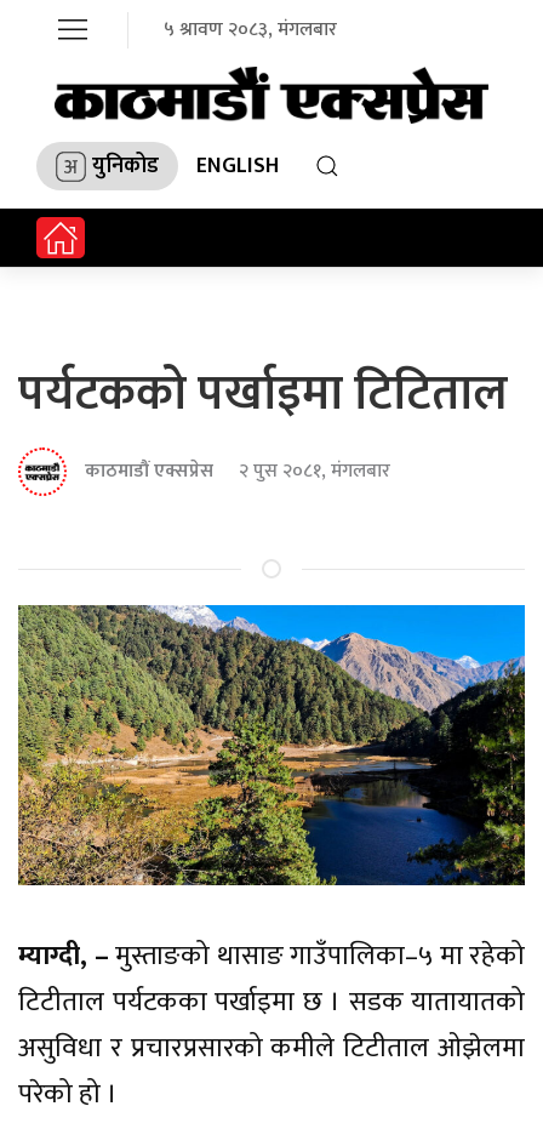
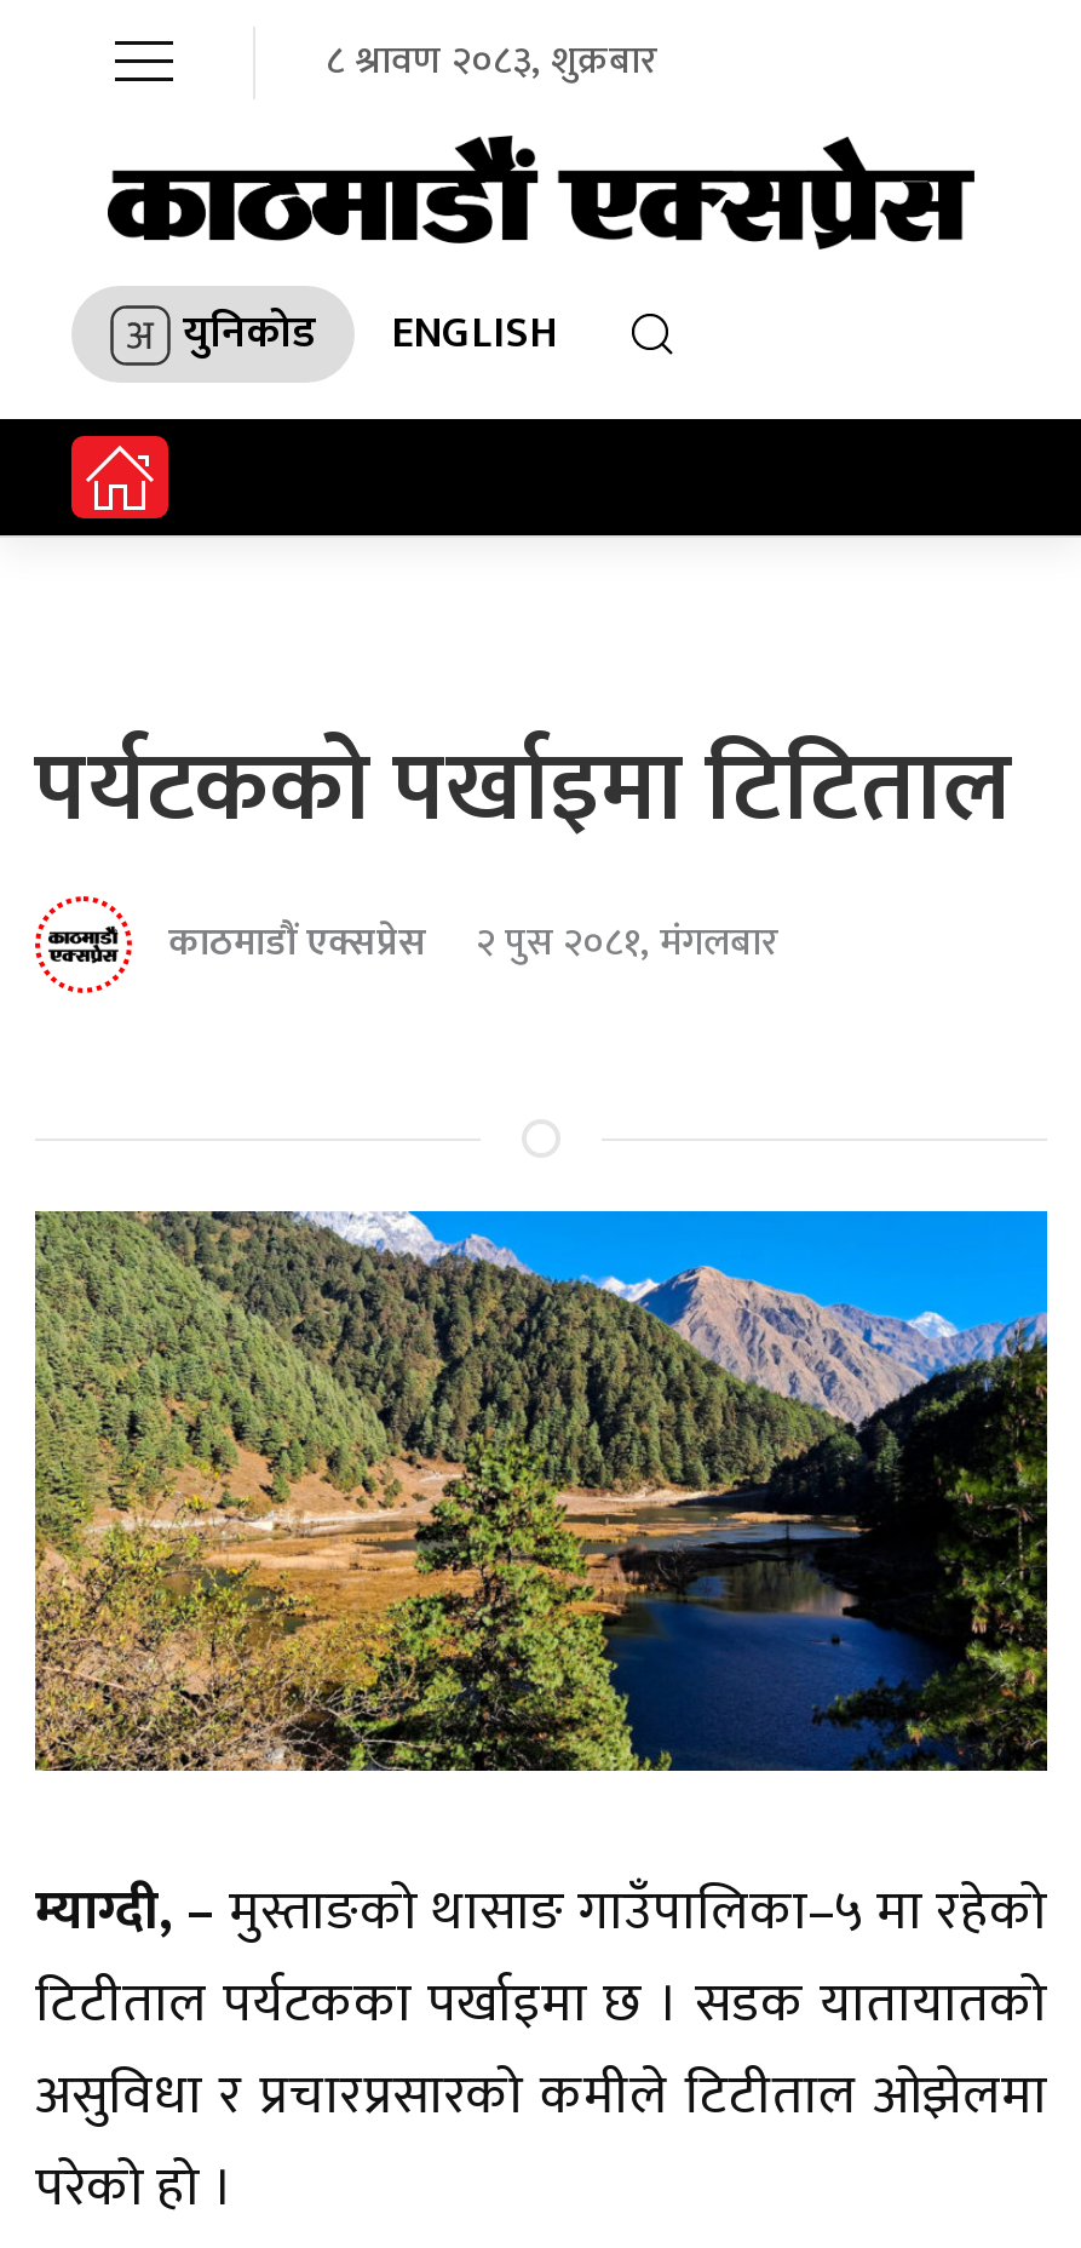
- ५ श्रावण २०८३, मंगलबार
+ ८ श्रावण २०८३, शुक्रबार
